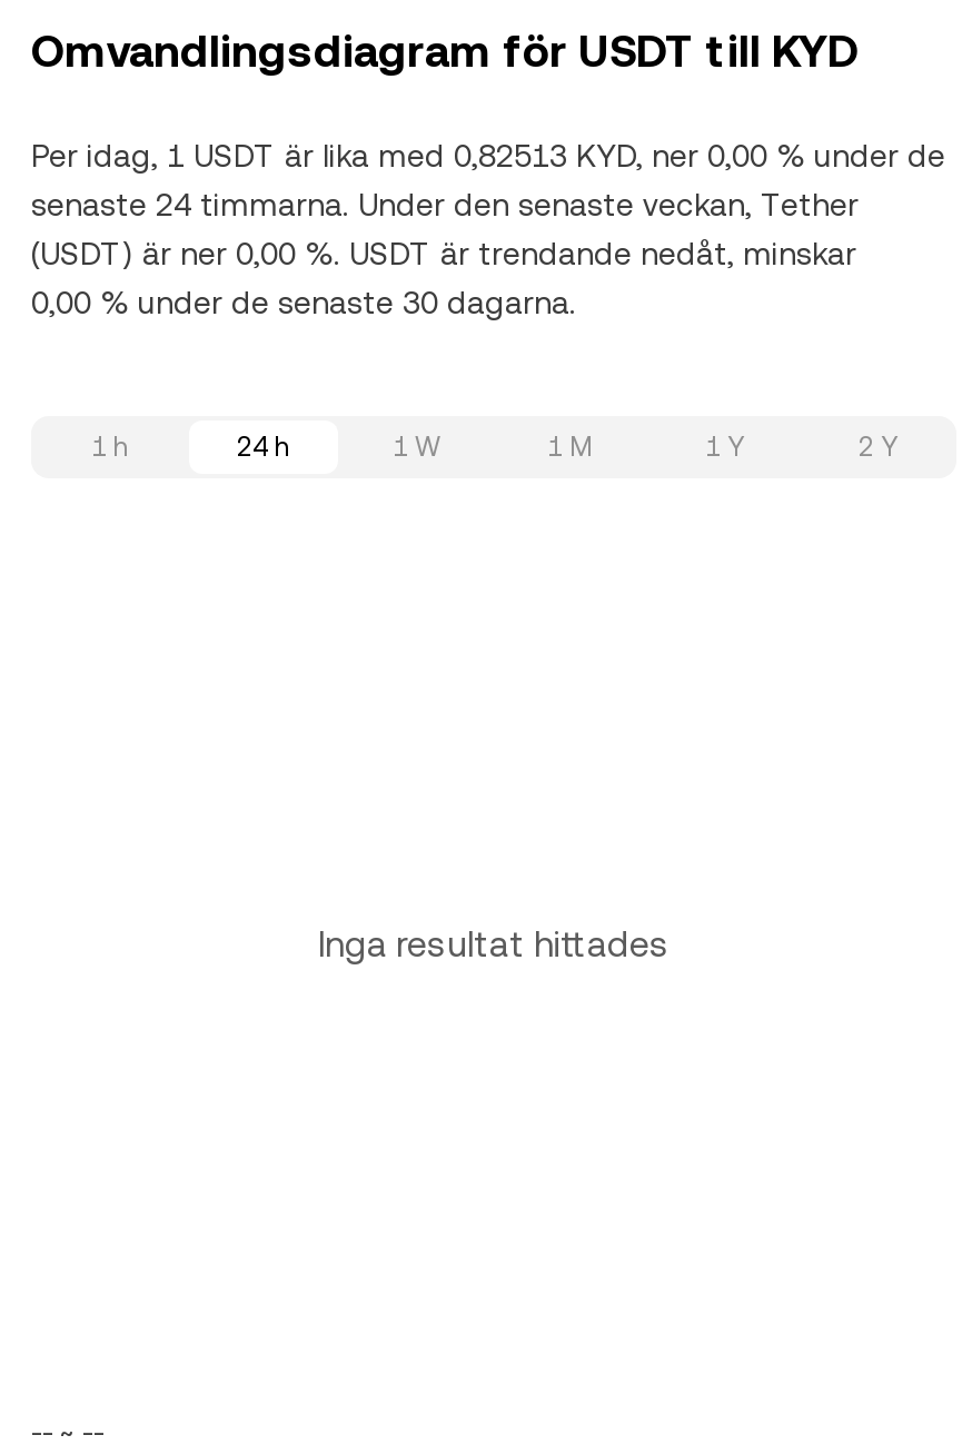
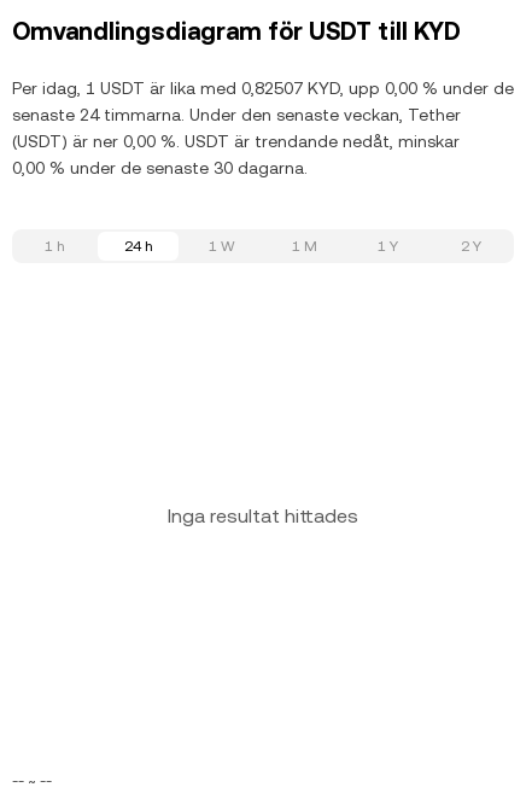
- Per idag, 1 USDT är lika med 0,82513 KYD, ner 0,00 % under de
+ Per idag, 1 USDT är lika med 0,82507 KYD, upp 0,00 % under de
